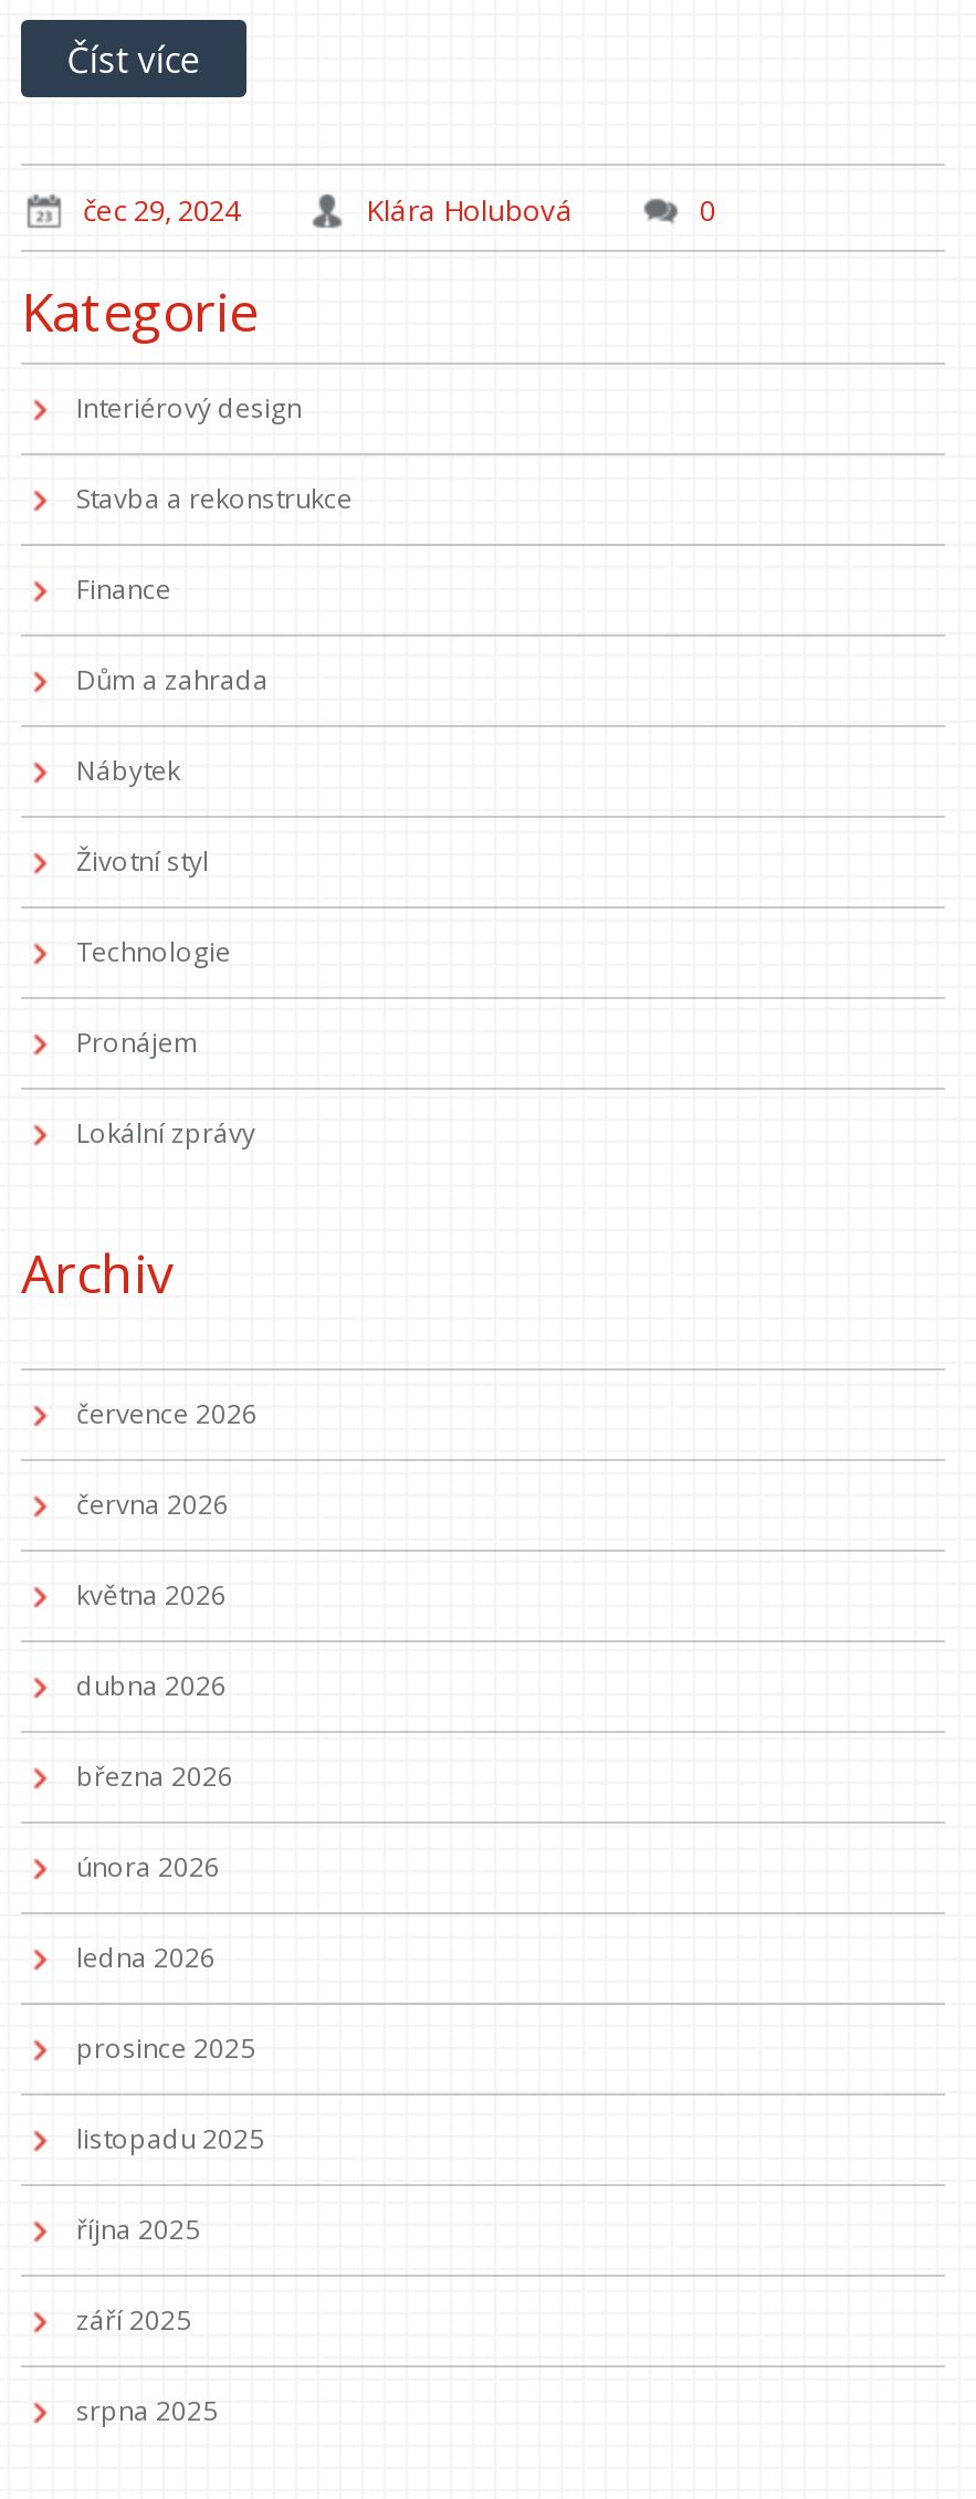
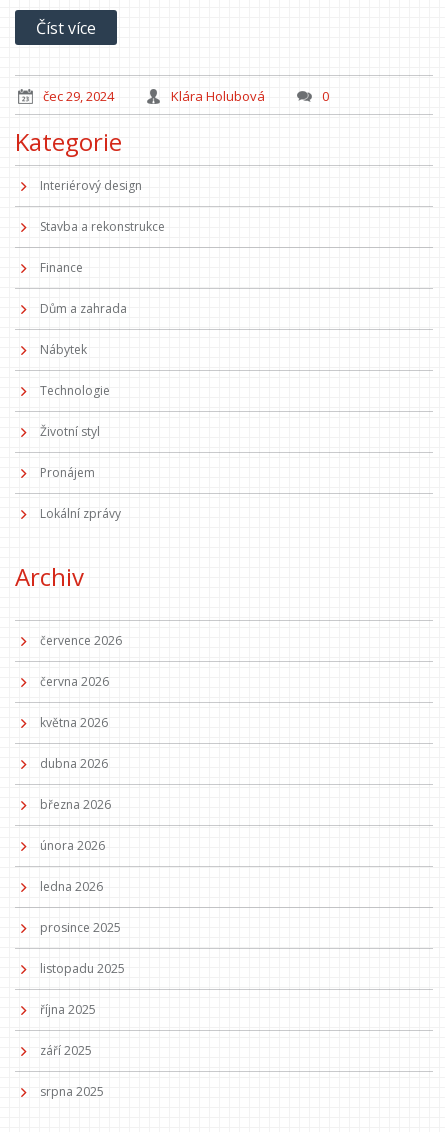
moved down: Životní styl

moved up: Technologie
